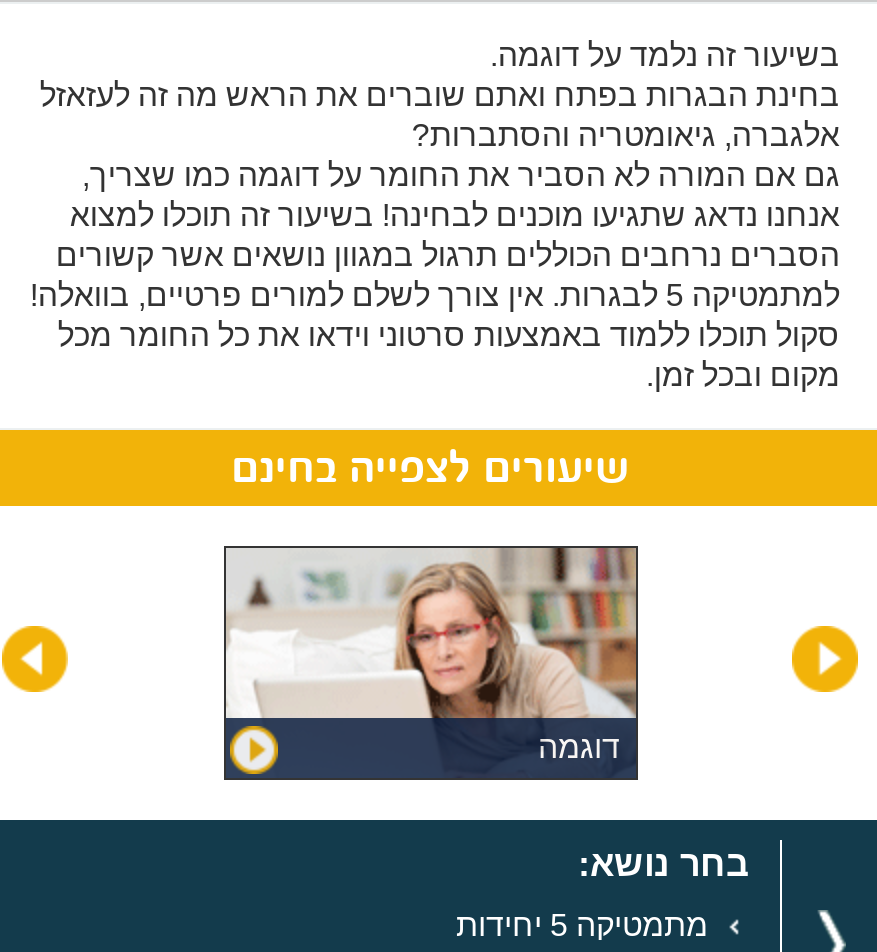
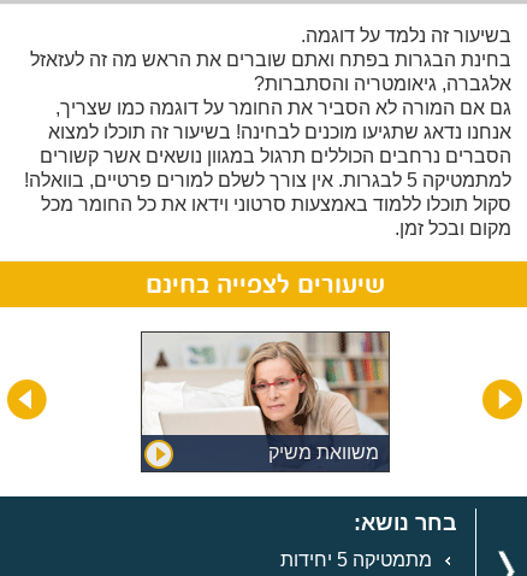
- דוגמה
+ משוואת משיק
